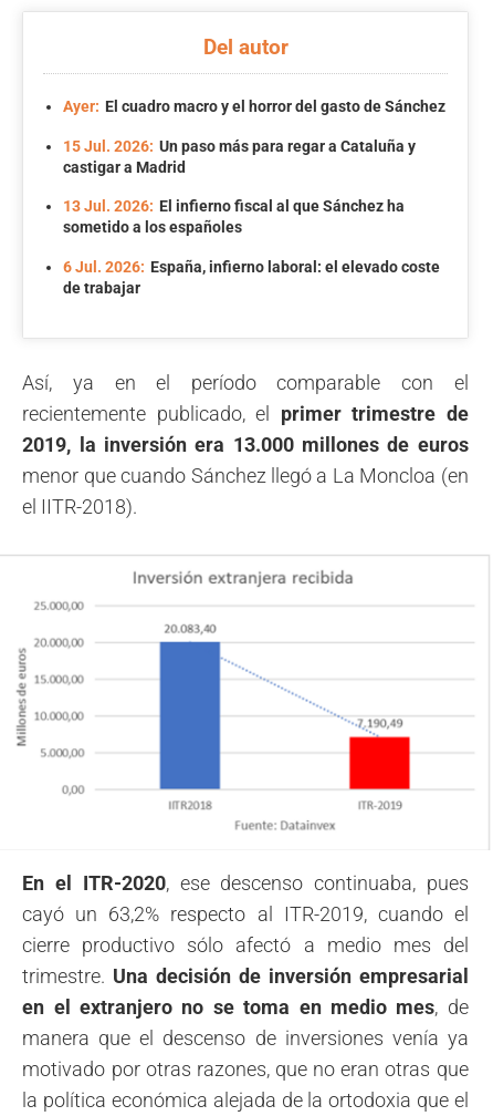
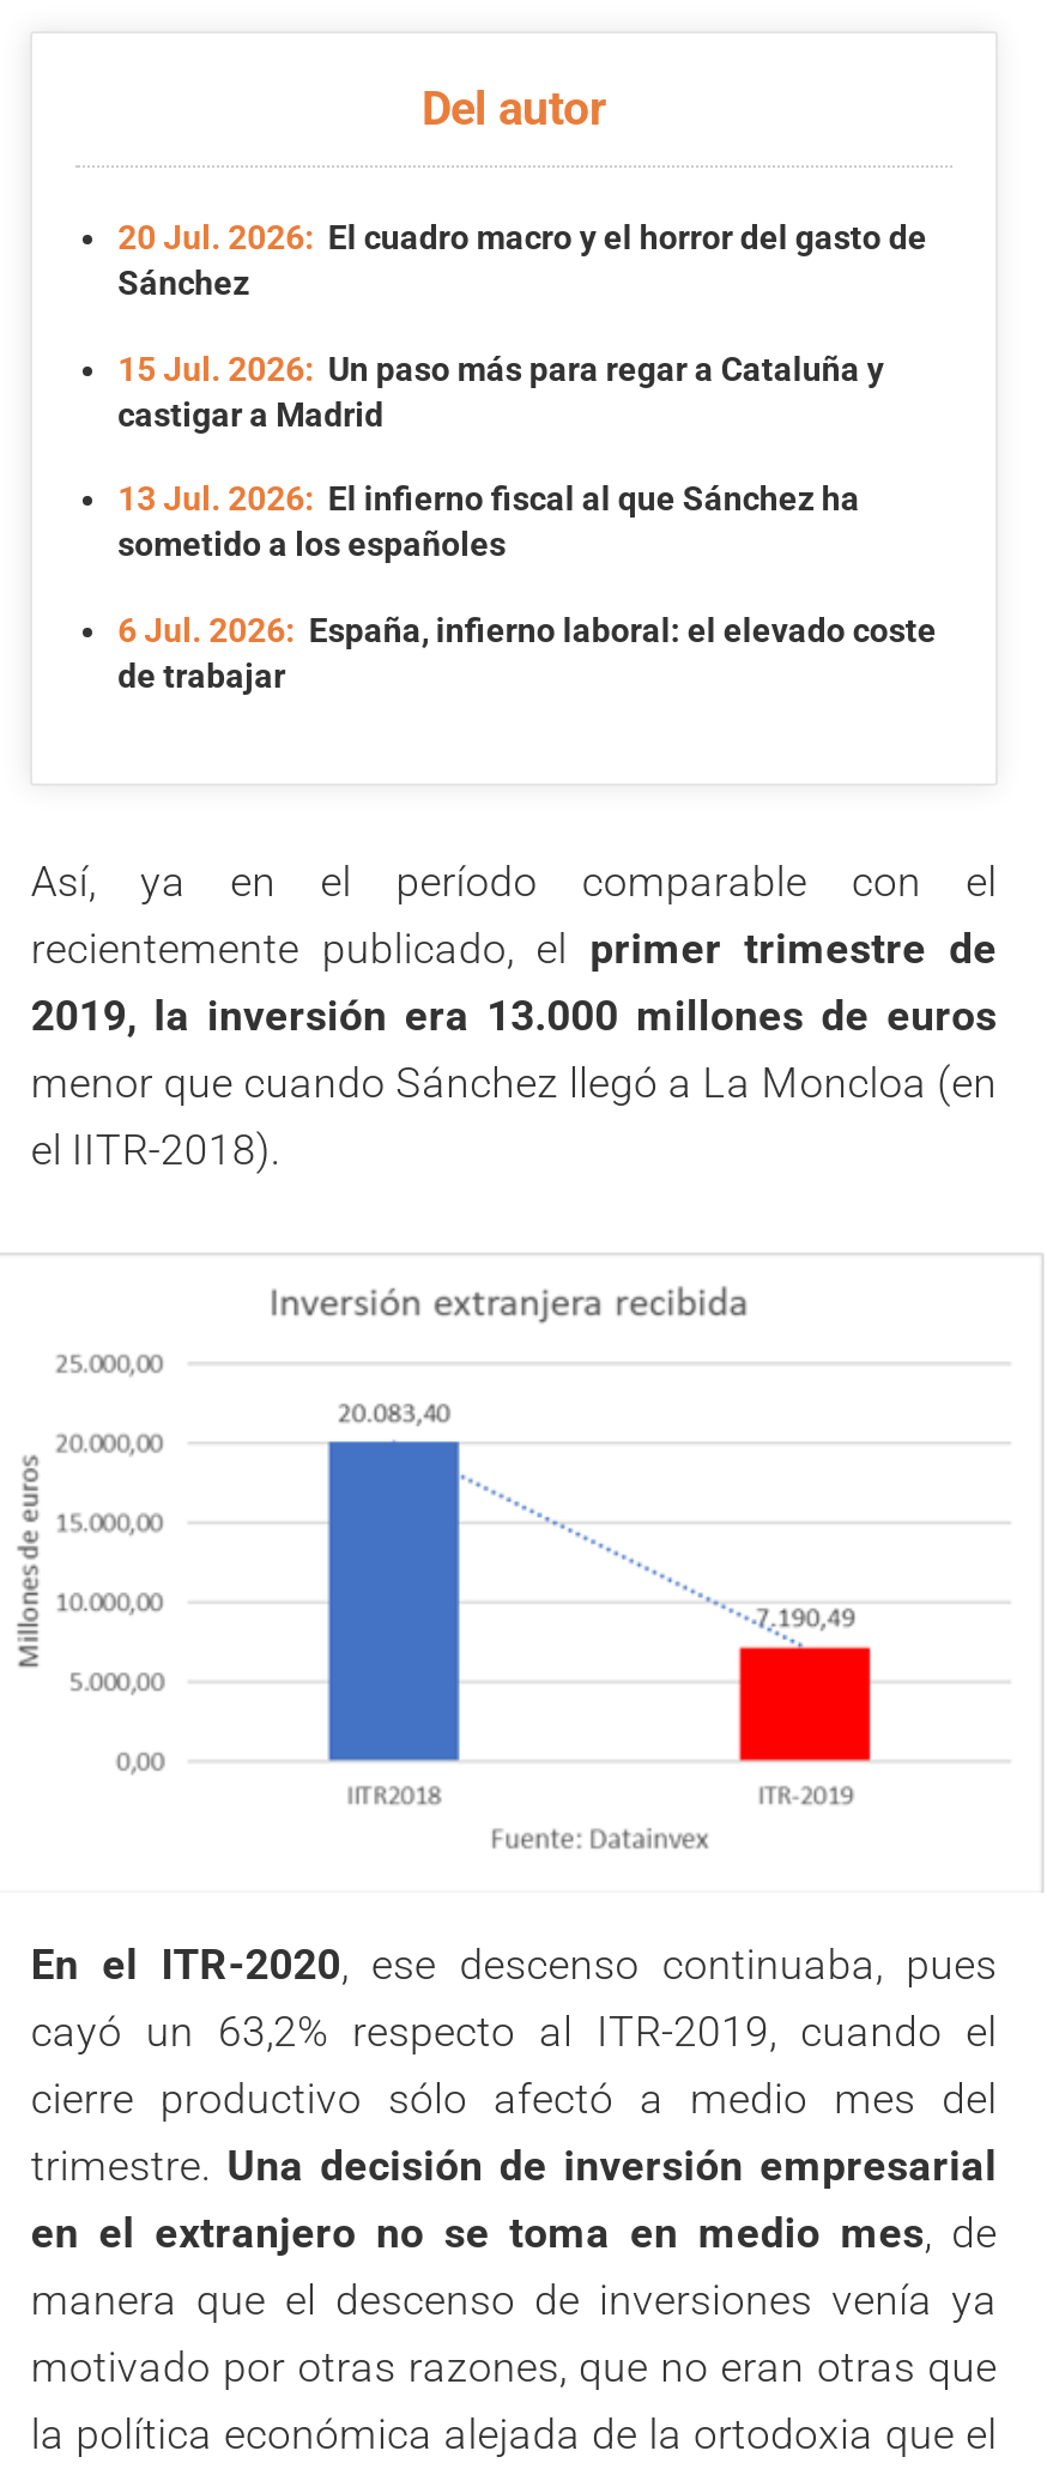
- Ayer: El cuadro macro y el horror del gasto de Sánchez
+ 20 Jul. 2026: El cuadro macro y el horror del gasto de
+ Sánchez
